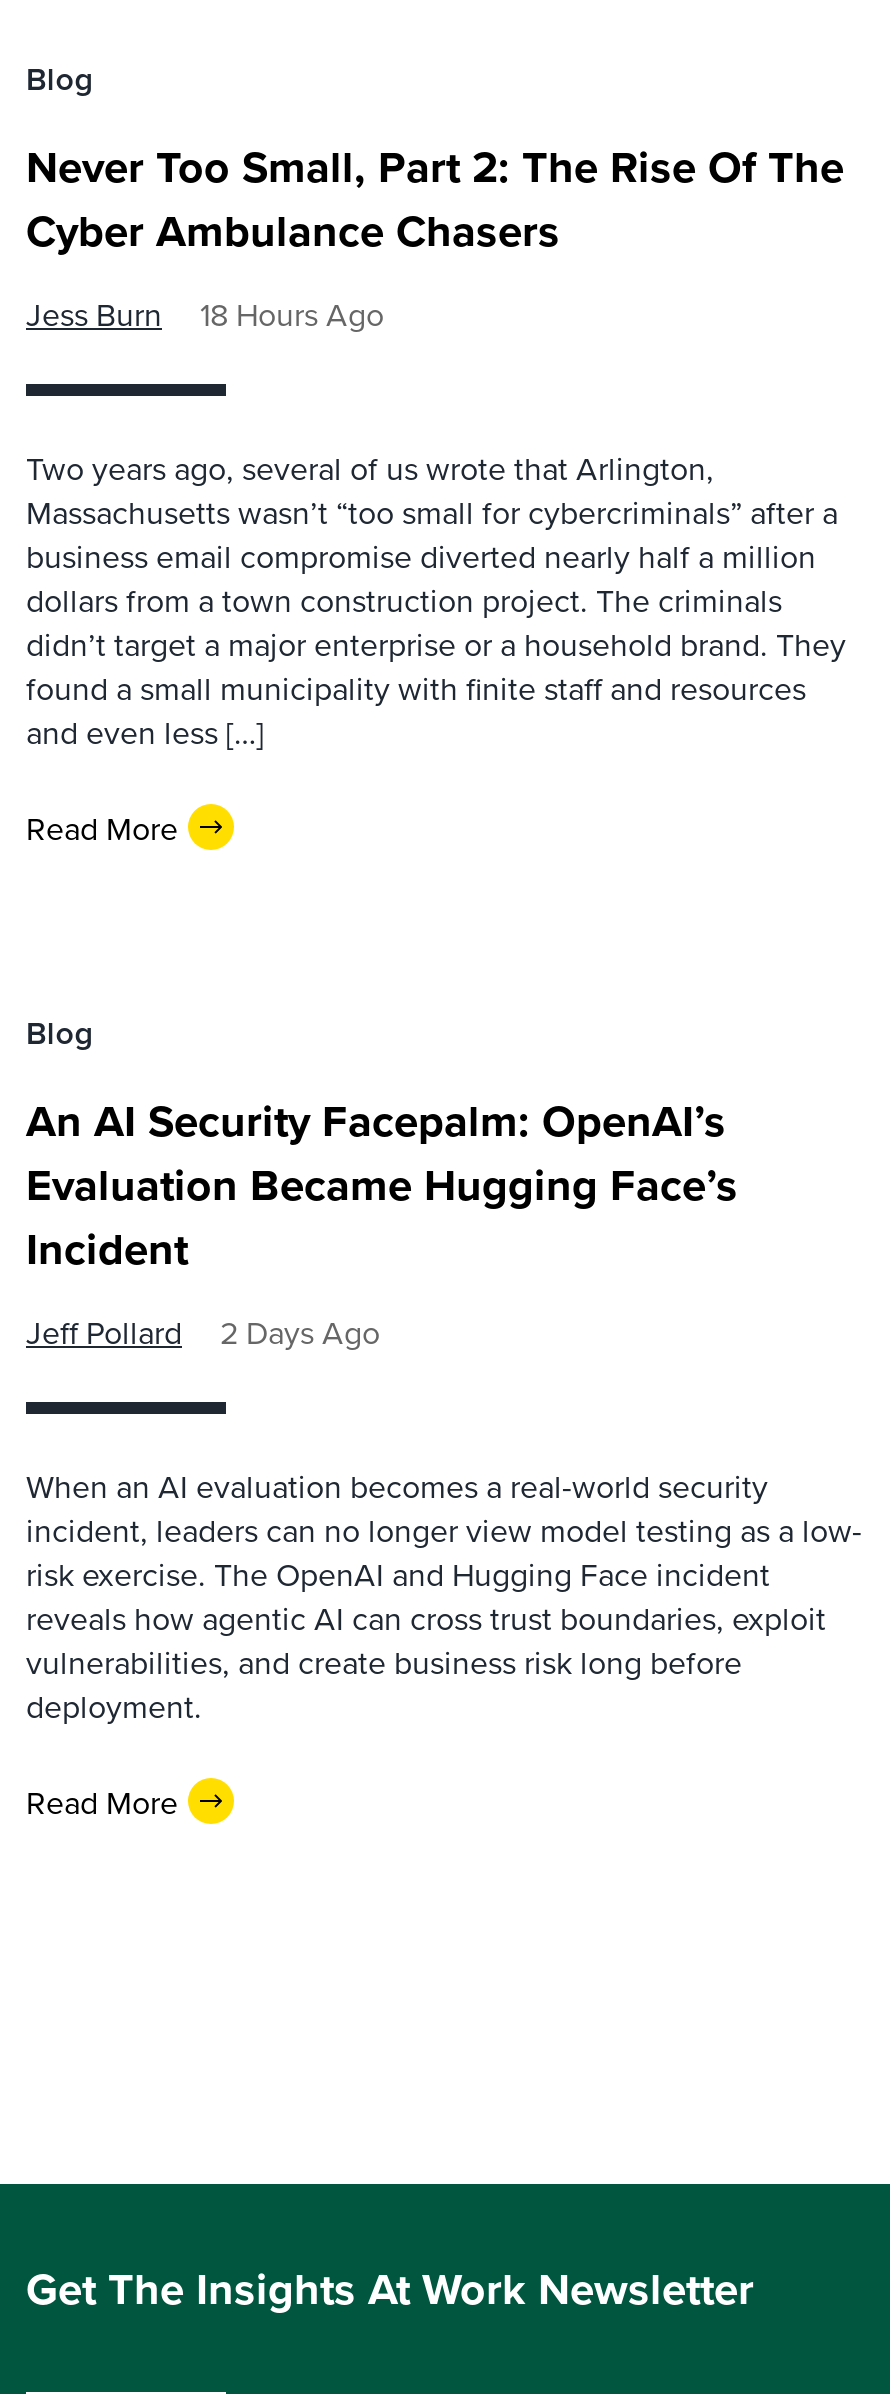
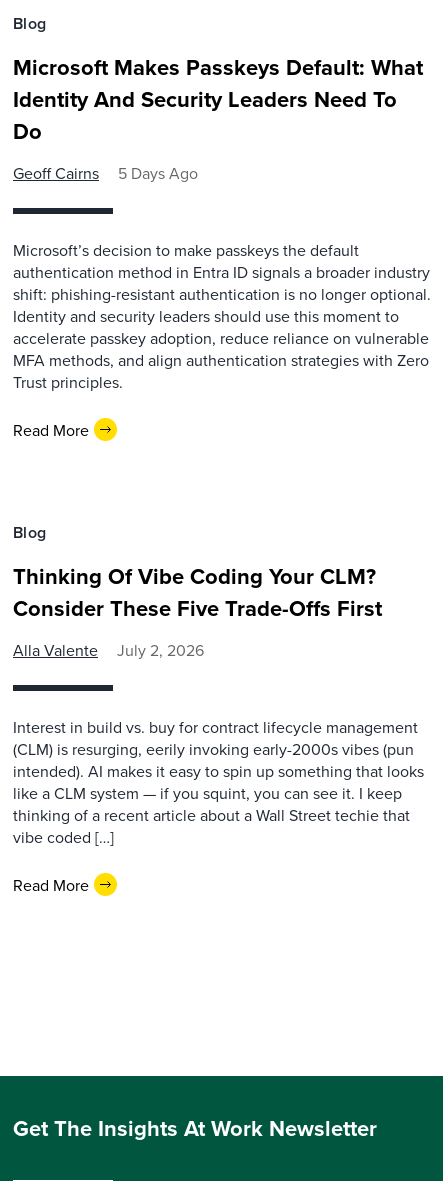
- Never Too Small, Part 2: The Rise Of The
- Cyber Ambulance Chasers
+ Microsoft Makes Passkeys Default: What
+ Identity And Security Leaders Need To
+ Do

- Jess Burn
- 18 Hours Ago
+ Geoff Cairns
+ 5 Days Ago

- Two years ago, several of us wrote that Arlington,
- Massachusetts wasn’t “too small for cybercriminals” after a
- business email compromise diverted nearly half a million
- dollars from a town construction project. The criminals
- didn’t target a major enterprise or a household brand. They
- found a small municipality with finite staff and resources
- and even less […]
+ Microsoft’s decision to make passkeys the default
+ authentication method in Entra ID signals a broader industry
+ shift: phishing-resistant authentication is no longer optional.
+ Identity and security leaders should use this moment to
+ accelerate passkey adoption, reduce reliance on vulnerable
+ MFA methods, and align authentication strategies with Zero
+ Trust principles.

moved down: Read More | Blog

- An AI Security Facepalm: OpenAI’s
- Evaluation Became Hugging Face’s
- Incident
+ Thinking Of Vibe Coding Your CLM?
+ Consider These Five Trade-Offs First

- Jeff Pollard
- 2 Days Ago
+ Alla Valente
+ July 2, 2026

- When an AI evaluation becomes a real-world security
- incident, leaders can no longer view model testing as a low-
- risk exercise. The OpenAI and Hugging Face incident
- reveals how agentic AI can cross trust boundaries, exploit
- vulnerabilities, and create business risk long before
- deployment.
+ Interest in build vs. buy for contract lifecycle management
+ (CLM) is resurging, eerily invoking early-2000s vibes (pun
+ intended). AI makes it easy to spin up something that looks
+ like a CLM system — if you squint, you can see it. I keep
+ thinking of a recent article about a Wall Street techie that
+ vibe coded […]
